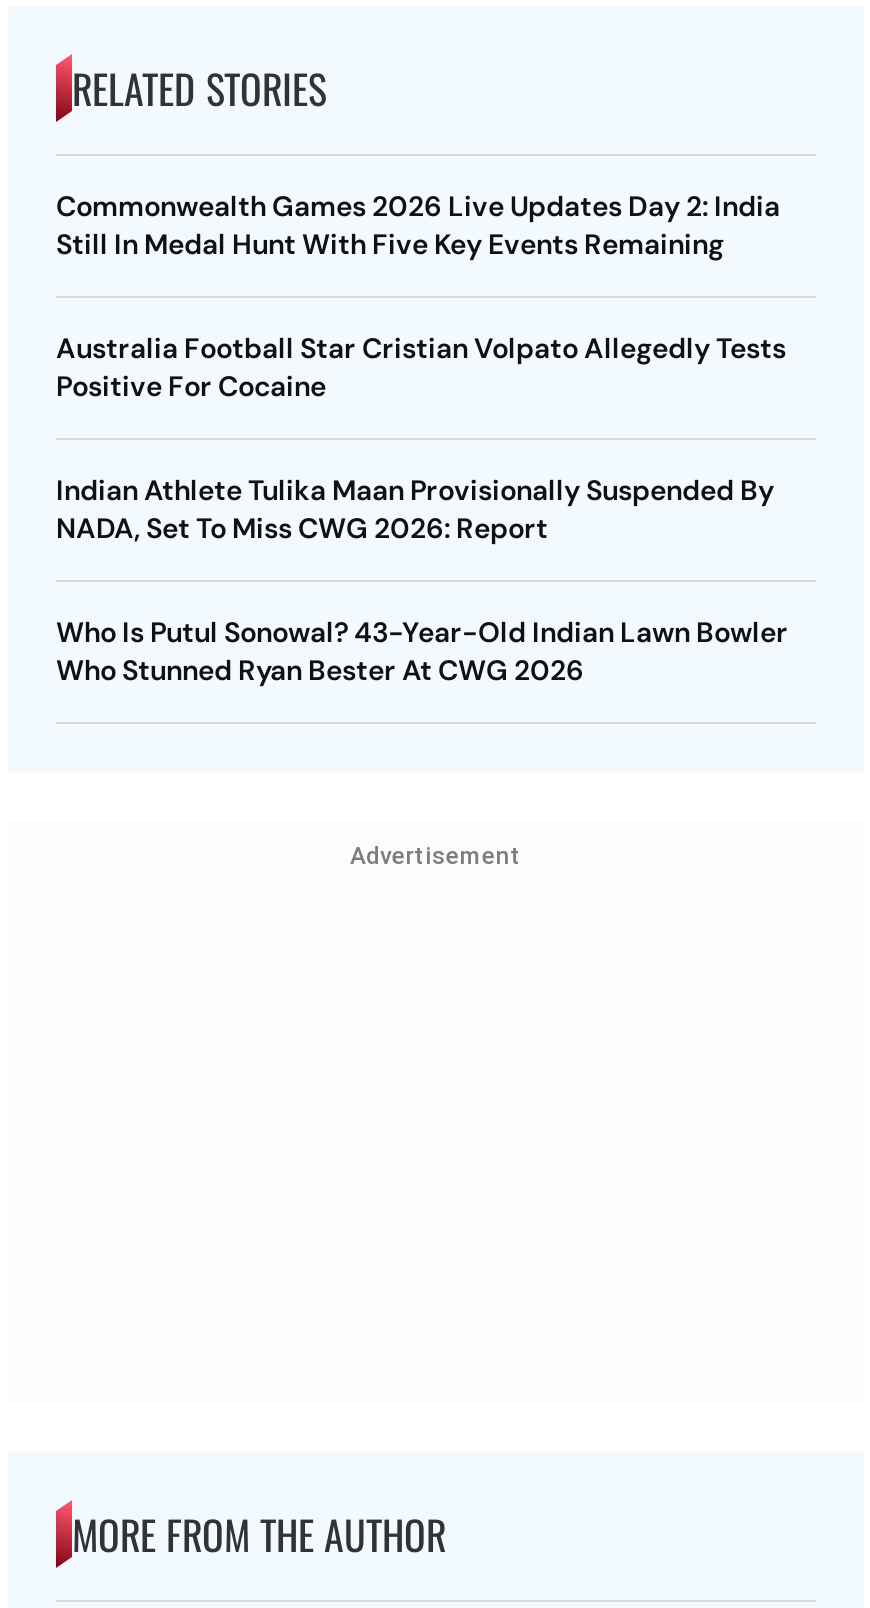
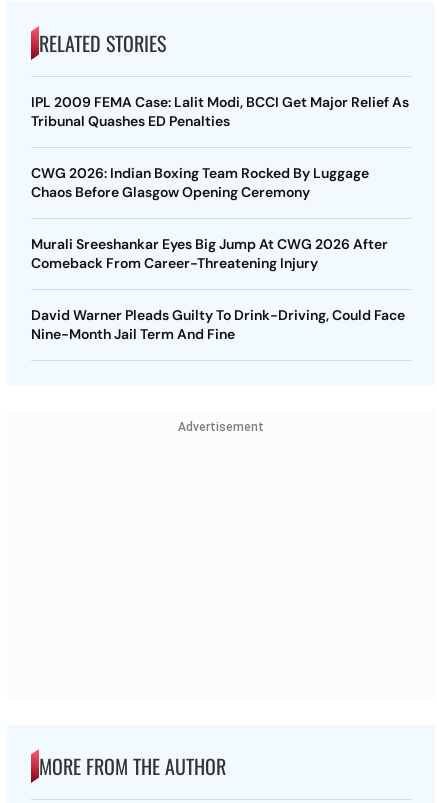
- Commonwealth Games 2026 Live Updates Day 2: India
- Still In Medal Hunt With Five Key Events Remaining
+ IPL 2009 FEMA Case: Lalit Modi, BCCI Get Major Relief As
+ Tribunal Quashes ED Penalties

- Australia Football Star Cristian Volpato Allegedly Tests
- Positive For Cocaine
+ CWG 2026: Indian Boxing Team Rocked By Luggage
+ Chaos Before Glasgow Opening Ceremony

- Indian Athlete Tulika Maan Provisionally Suspended By
- NADA, Set To Miss CWG 2026: Report
+ Murali Sreeshankar Eyes Big Jump At CWG 2026 After
+ Comeback From Career-Threatening Injury

- Who Is Putul Sonowal? 43-Year-Old Indian Lawn Bowler
- Who Stunned Ryan Bester At CWG 2026
+ David Warner Pleads Guilty To Drink-Driving, Could Face
+ Nine-Month Jail Term And Fine
